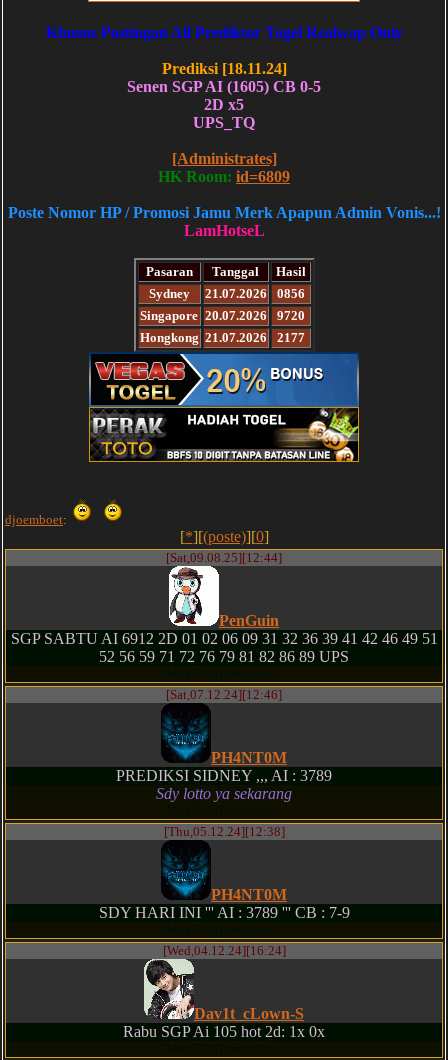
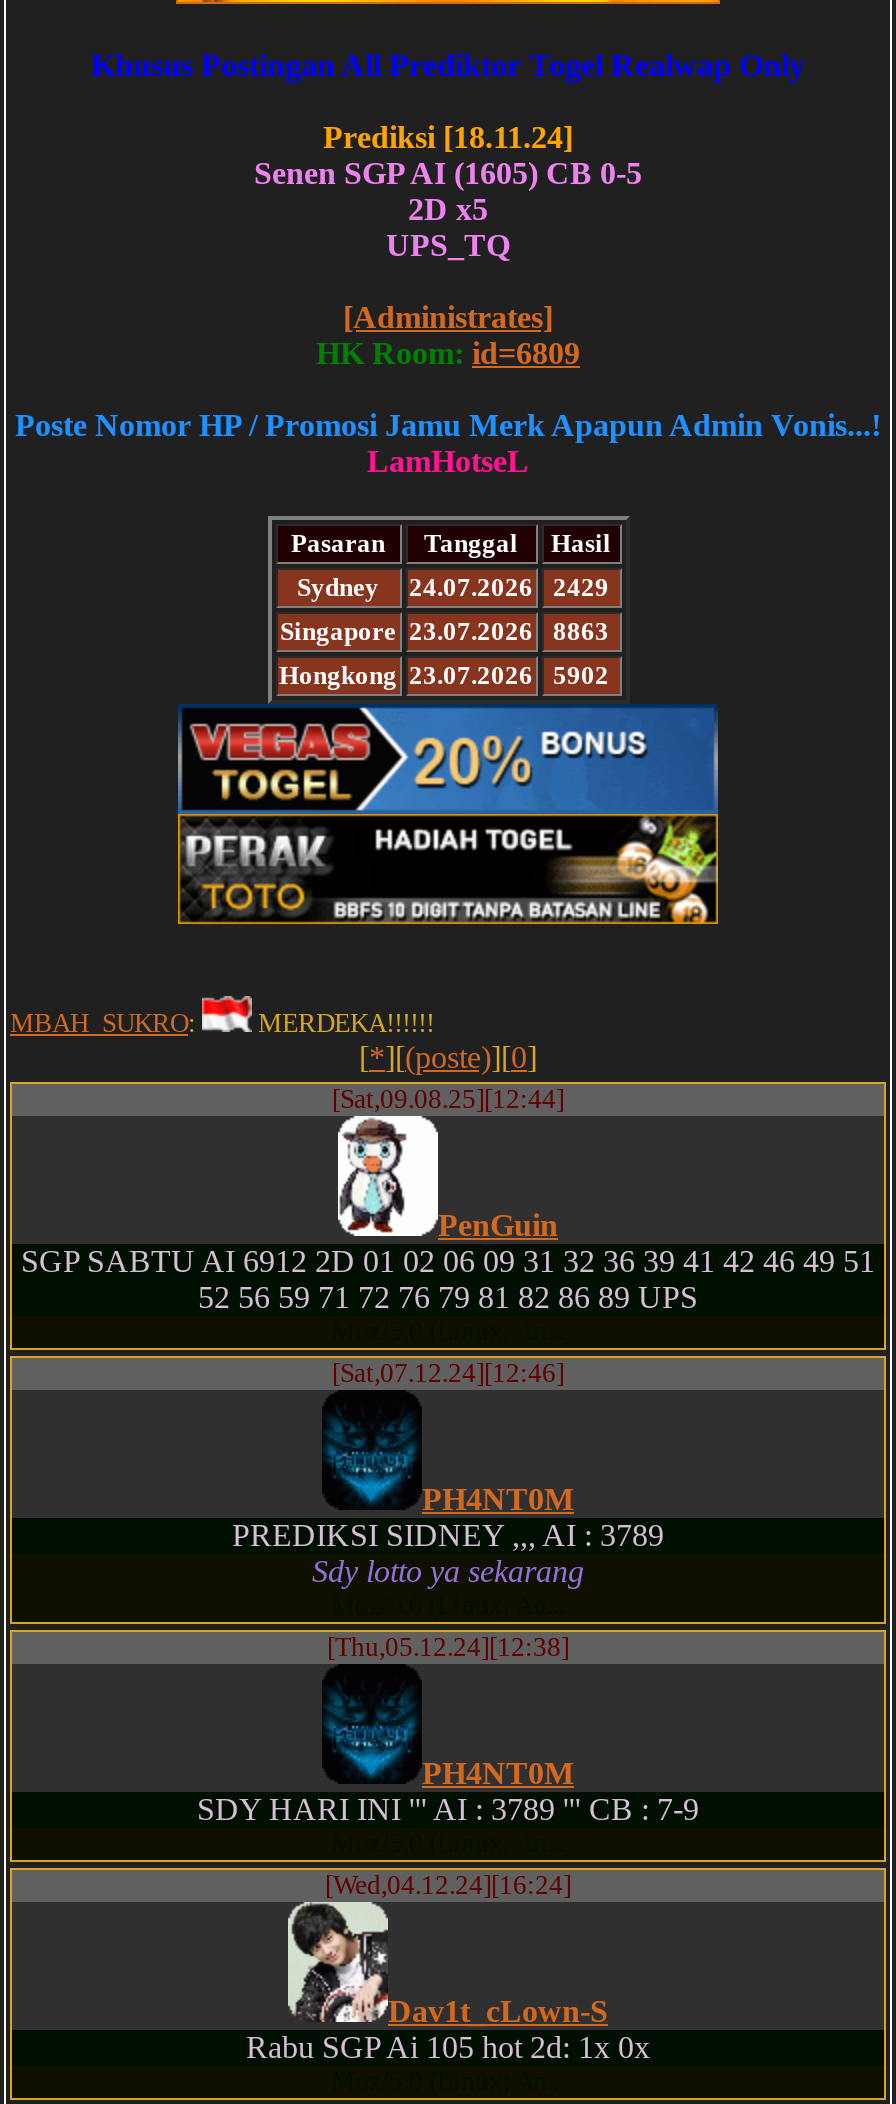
- 21.07.2026
- 0856
+ 24.07.2026
+ 2429

- Singapore 20.07.2026
- 9720
+ Singapore 23.07.2026
+ 8863

- Hongkong 21.07.2026
- 2177
+ Hongkong 23.07.2026
+ 5902

- djoemboet:
+ MBAH_SUKRO:
+ MERDEKA!!!!!!
